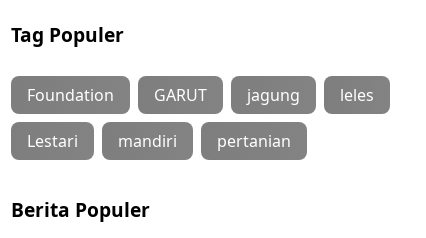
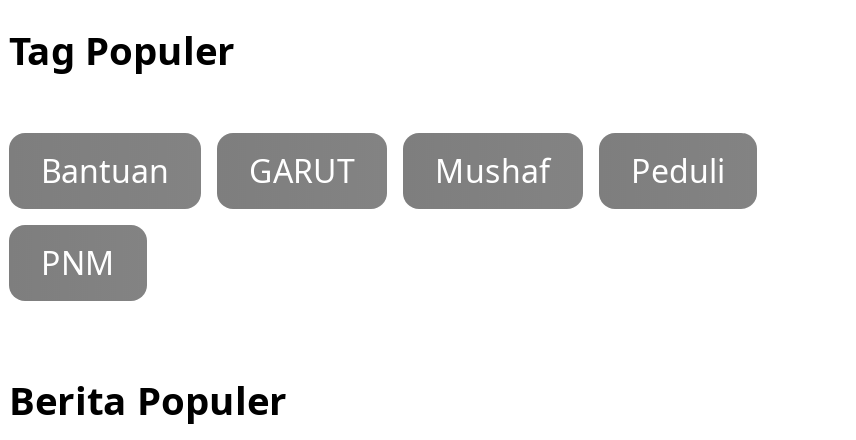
- Foundation
+ Bantuan

- jagung
- leles
+ Mushaf
+ Peduli

- Lestari
- mandiri
- pertanian
+ PNM
